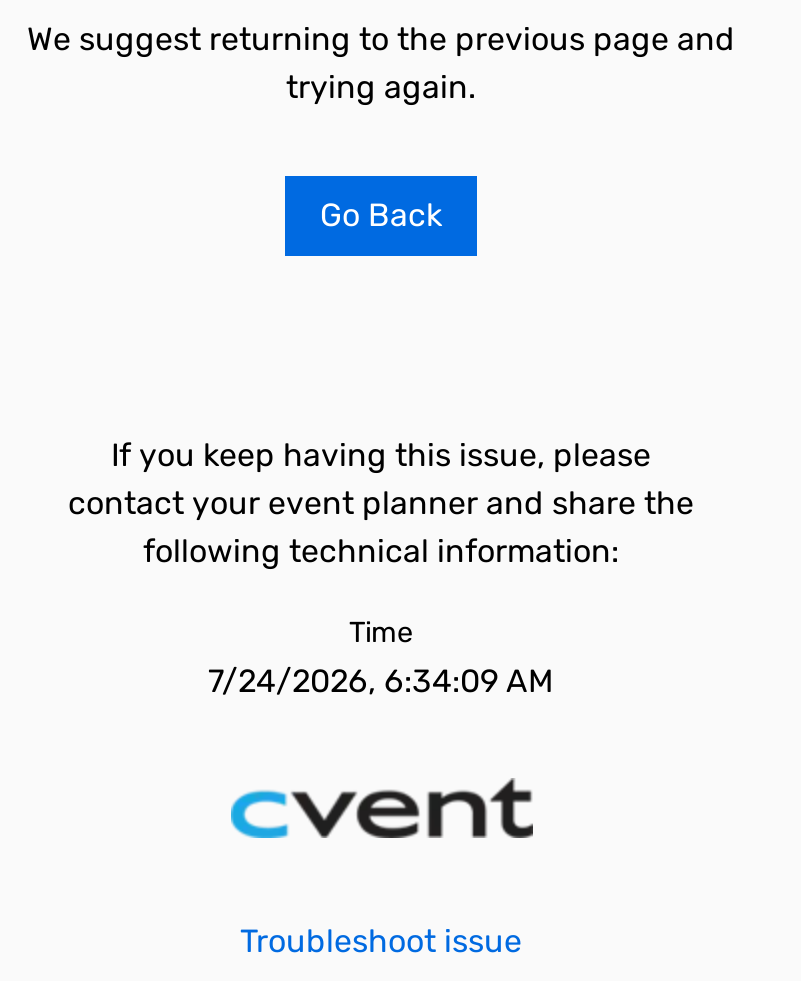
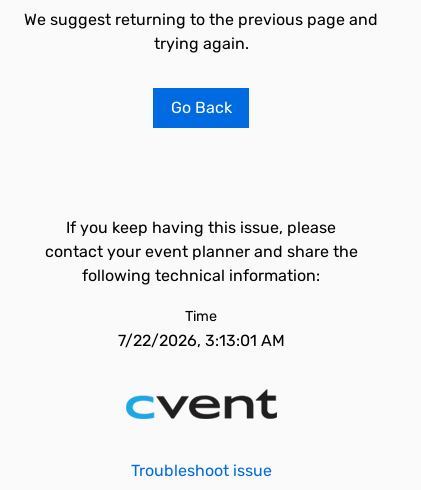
- 7/24/2026, 6:34:09 AM
+ 7/22/2026, 3:13:01 AM
